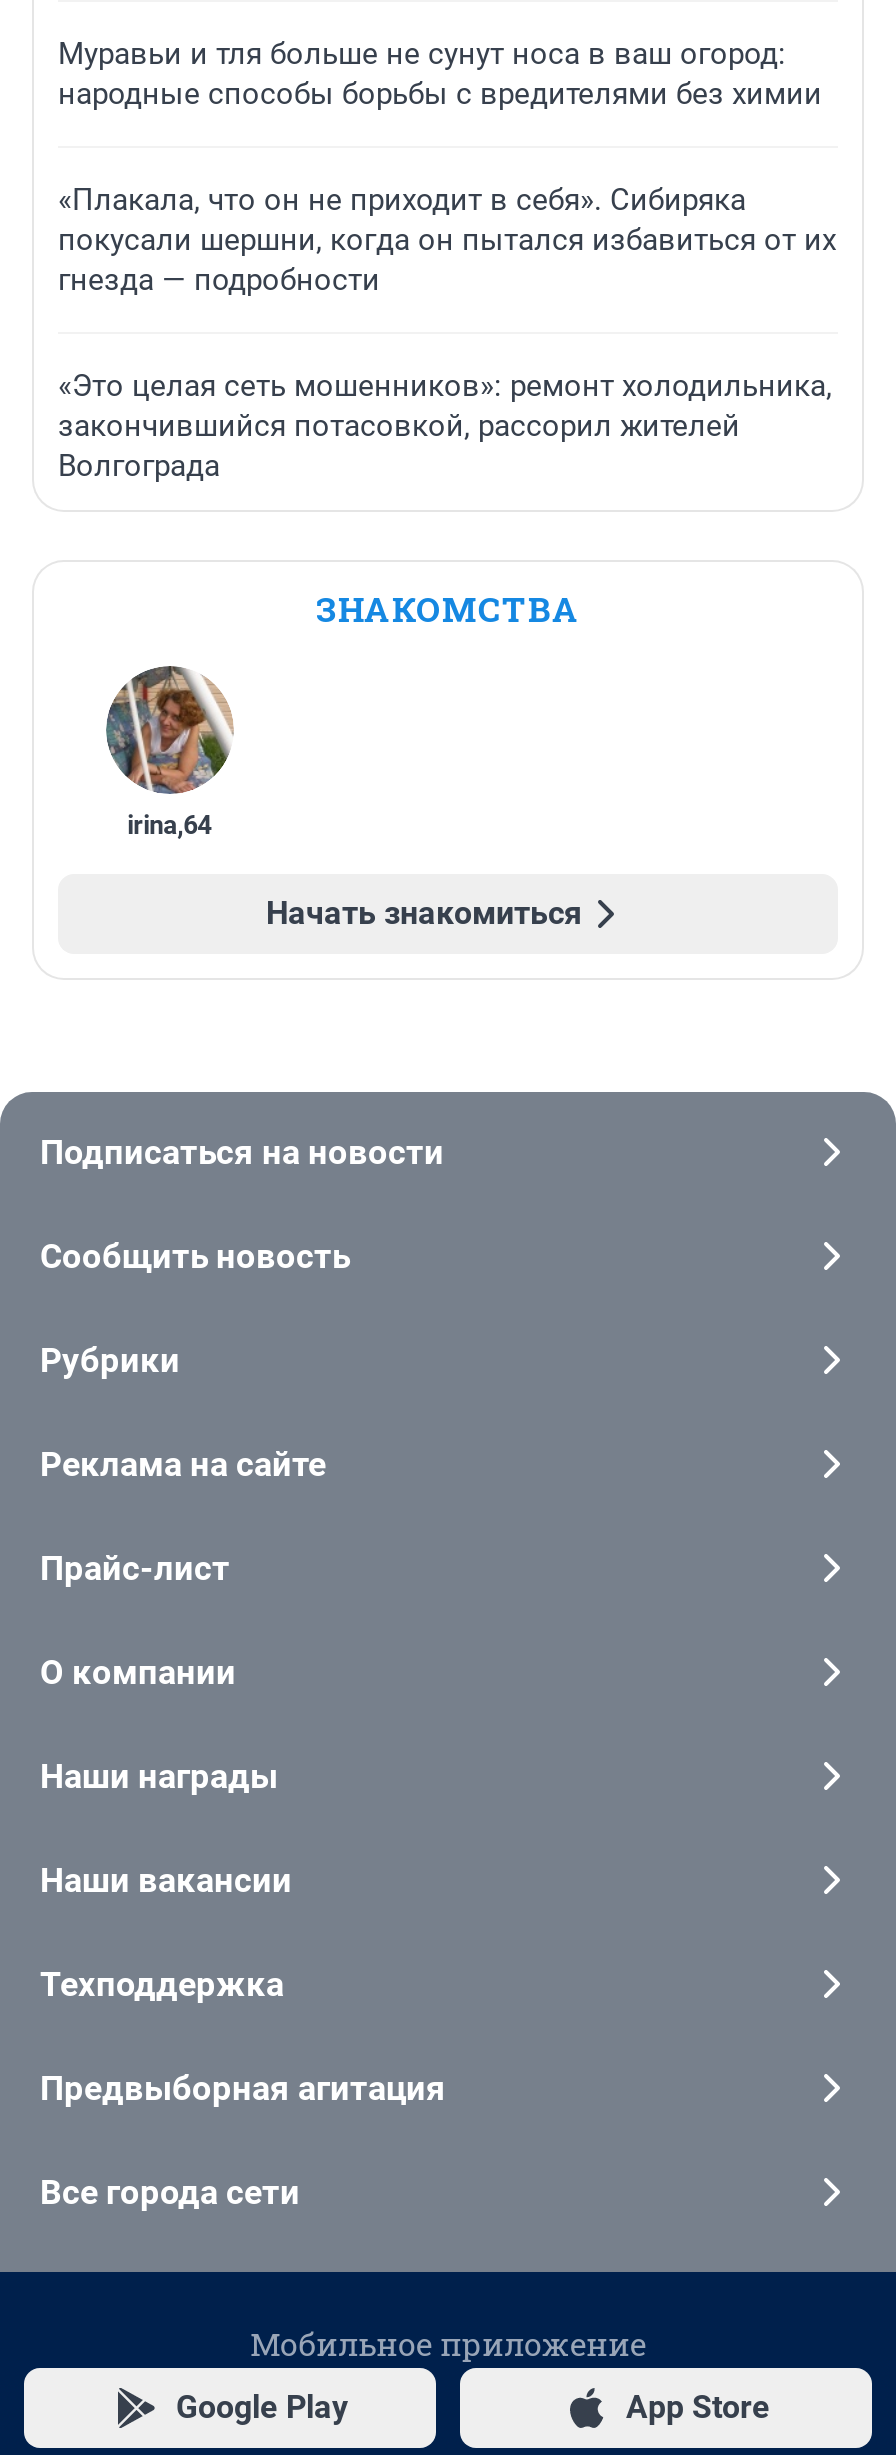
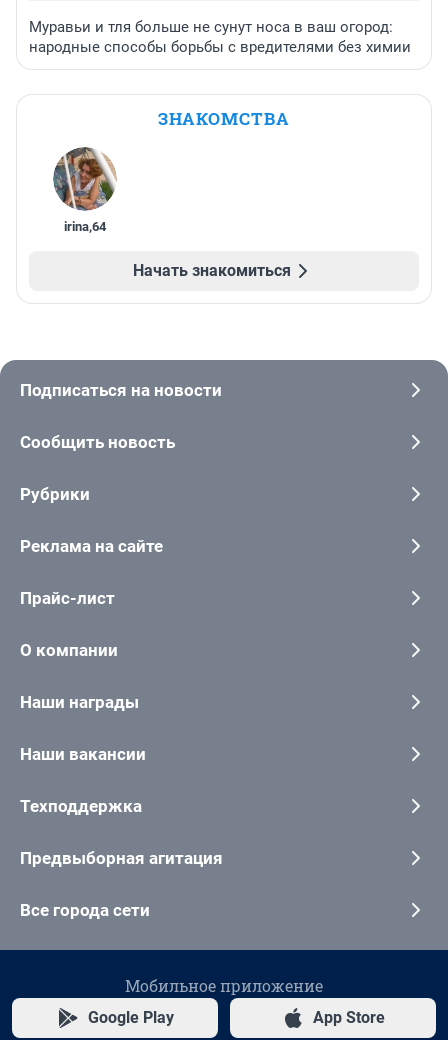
- «Плакала, что он не приходит в себя». Сибиряка
- покусали шершни, когда он пытался избавиться от их
- гнезда — подробности
- «Это целая сеть мошенников»: ремонт холодильника,
- закончившийся потасовкой, рассорил жителей
- Волгограда
